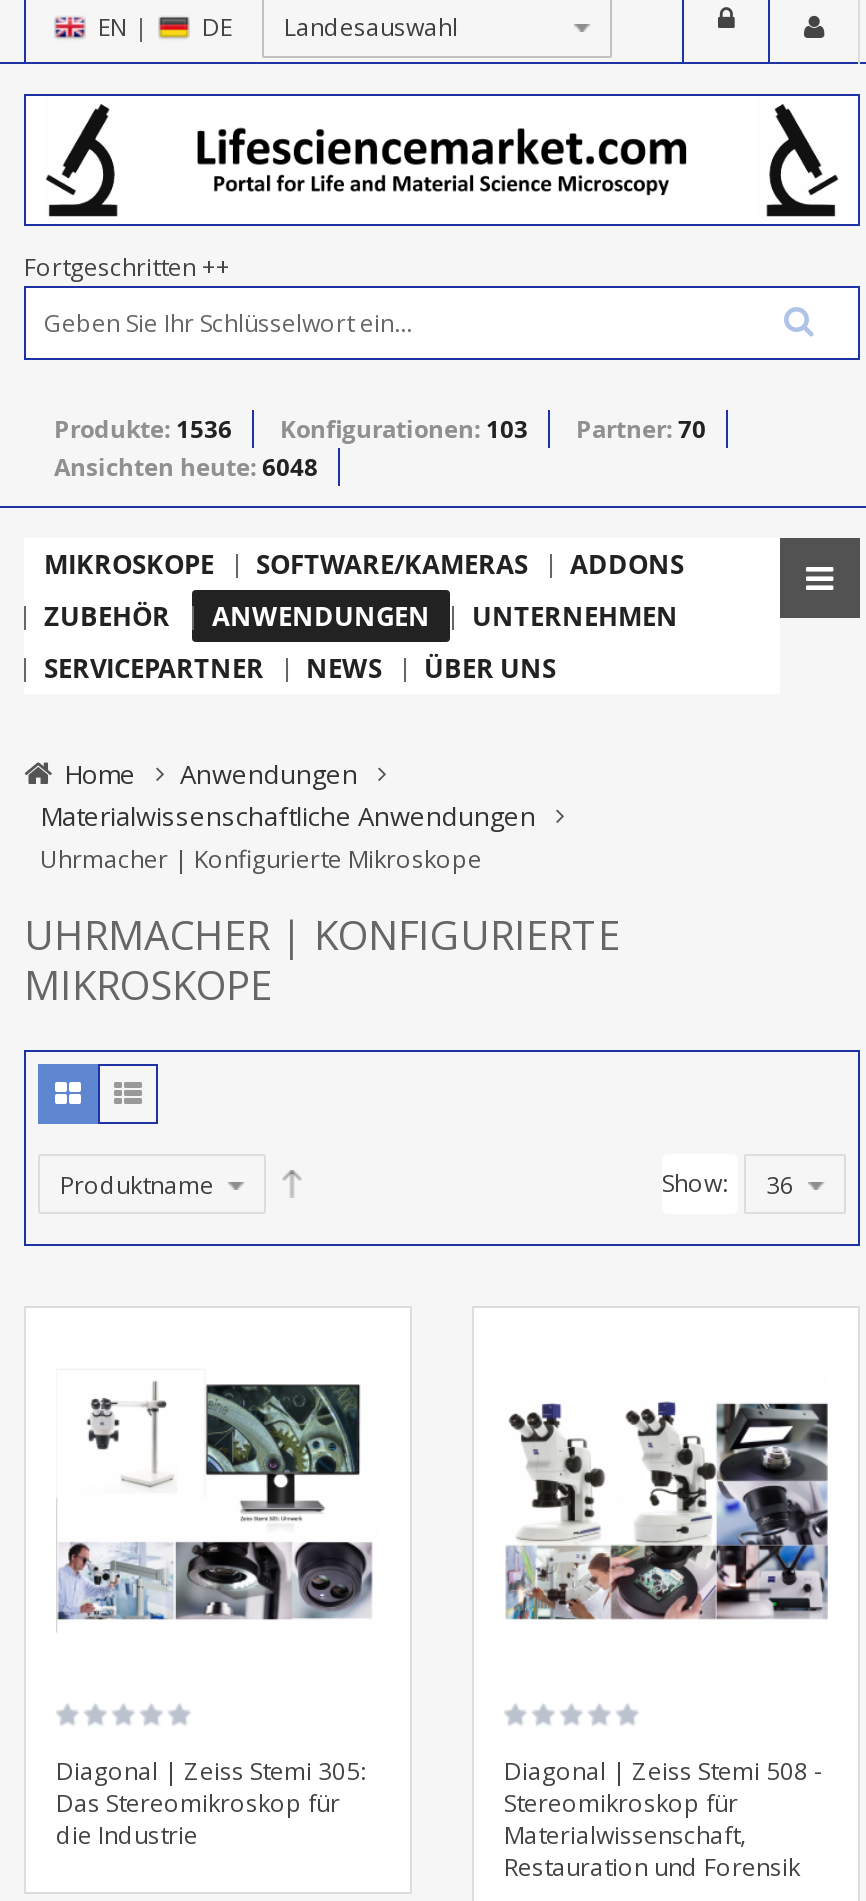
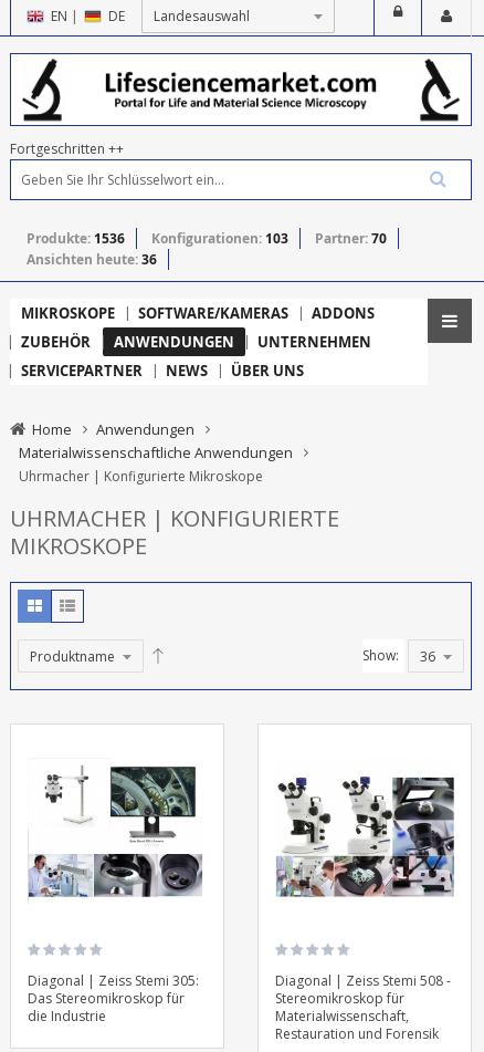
- Ansichten heute: 6048
+ Ansichten heute: 36
